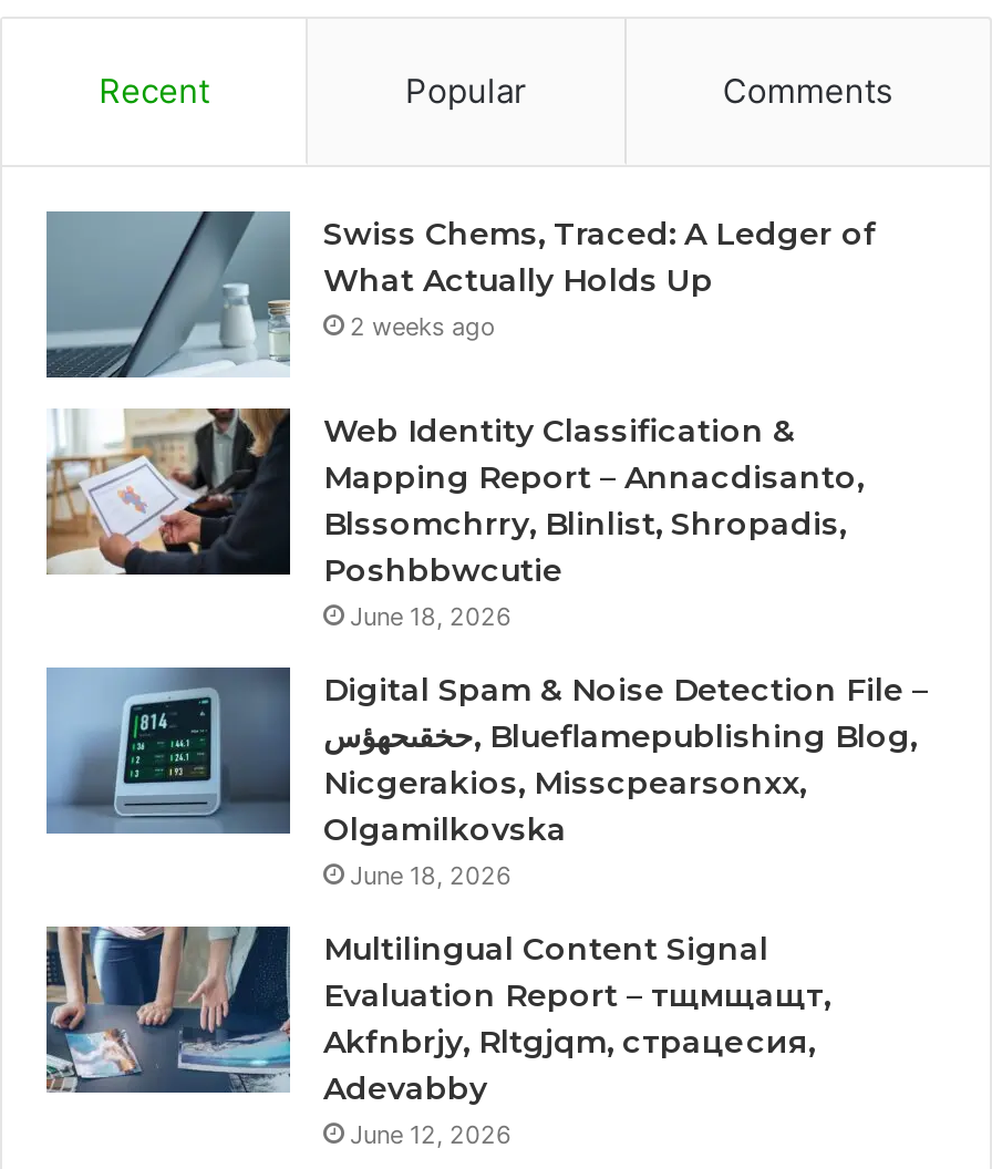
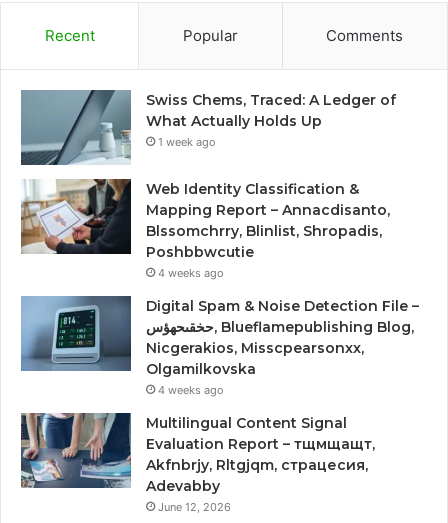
- 2 weeks ago
+ 1 week ago

- June 18, 2026
+ 4 weeks ago

- June 18, 2026
+ 4 weeks ago
